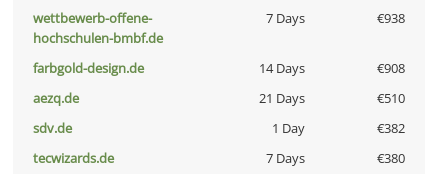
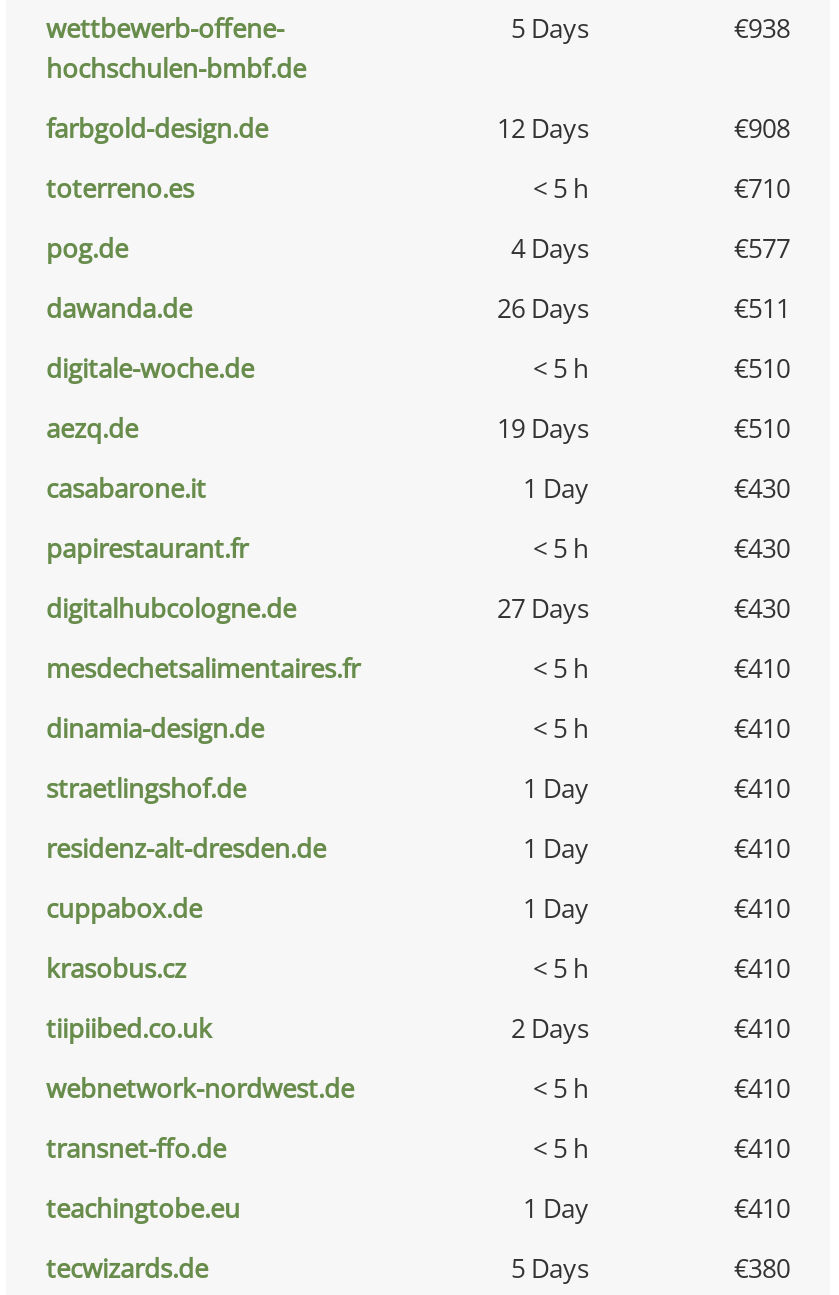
- 7 Days
+ 5 Days

- 14 Days
+ 12 Days

+ toterreno.es
+ < 5 h
+ €710
+ pog.de
+ 4 Days
+ €577
+ dawanda.de
+ 26 Days
+ €511
+ digitale-woche.de
+ < 5 h
+ €510

- 21 Days
+ 19 Days

- sdv.de
+ casabarone.it

- €382
+ €430
+ papirestaurant.fr
+ < 5 h
+ €430
+ digitalhubcologne.de
+ 27 Days
+ €430
+ mesdechetsalimentaires.fr
+ < 5 h
+ €410
+ dinamia-design.de
+ < 5 h
+ €410
+ straetlingshof.de
+ 1 Day
+ €410
+ residenz-alt-dresden.de
+ 1 Day
+ €410
+ cuppabox.de
+ 1 Day
+ €410
+ krasobus.cz
+ < 5 h
+ €410
+ tiipiibed.co.uk
+ 2 Days
+ €410
+ webnetwork-nordwest.de
+ < 5 h
+ €410
+ transnet-ffo.de
+ < 5 h
+ €410
+ teachingtobe.eu
+ 1 Day
+ €410

- 7 Days
+ 5 Days
